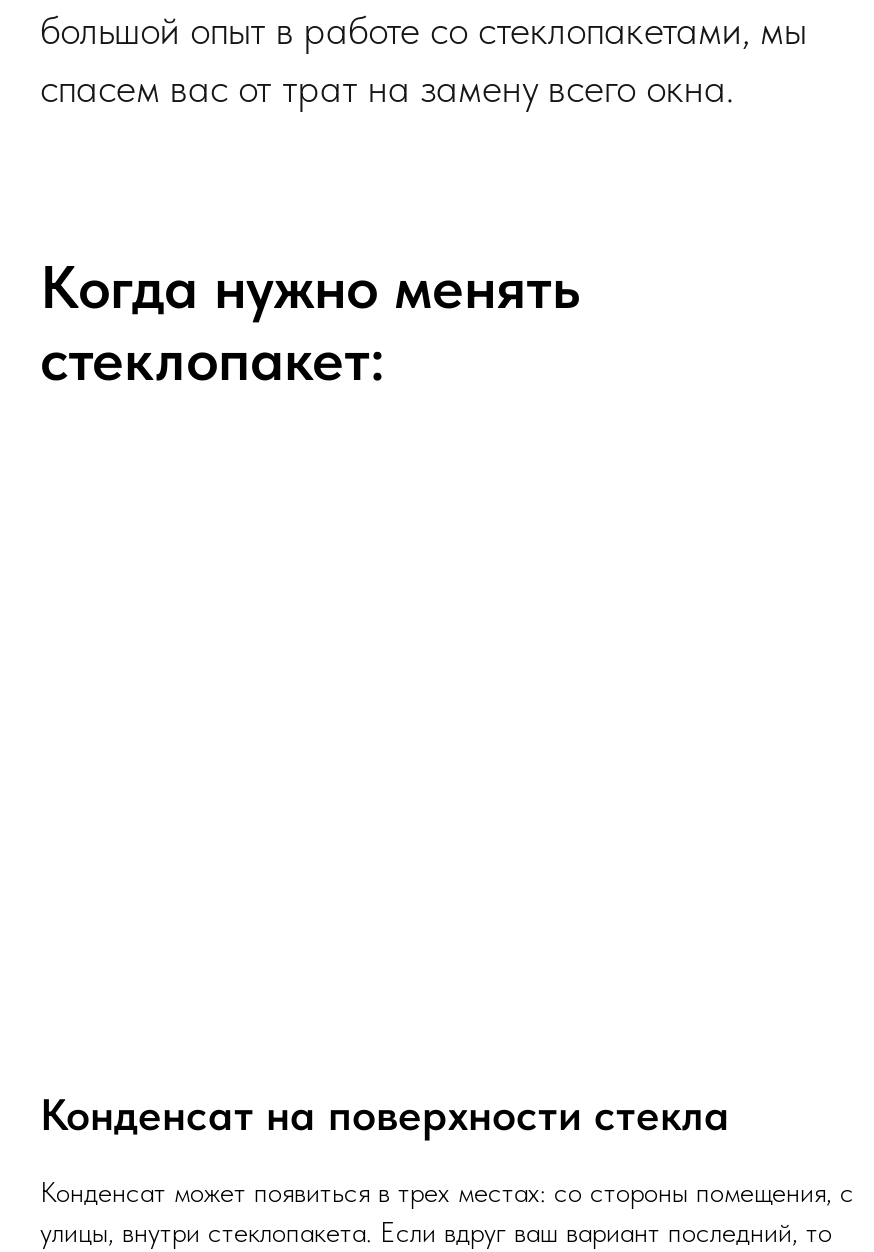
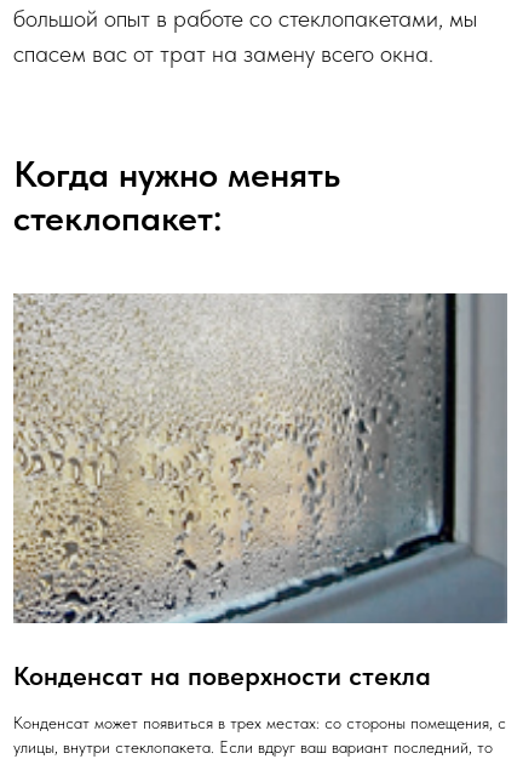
+ [image]
